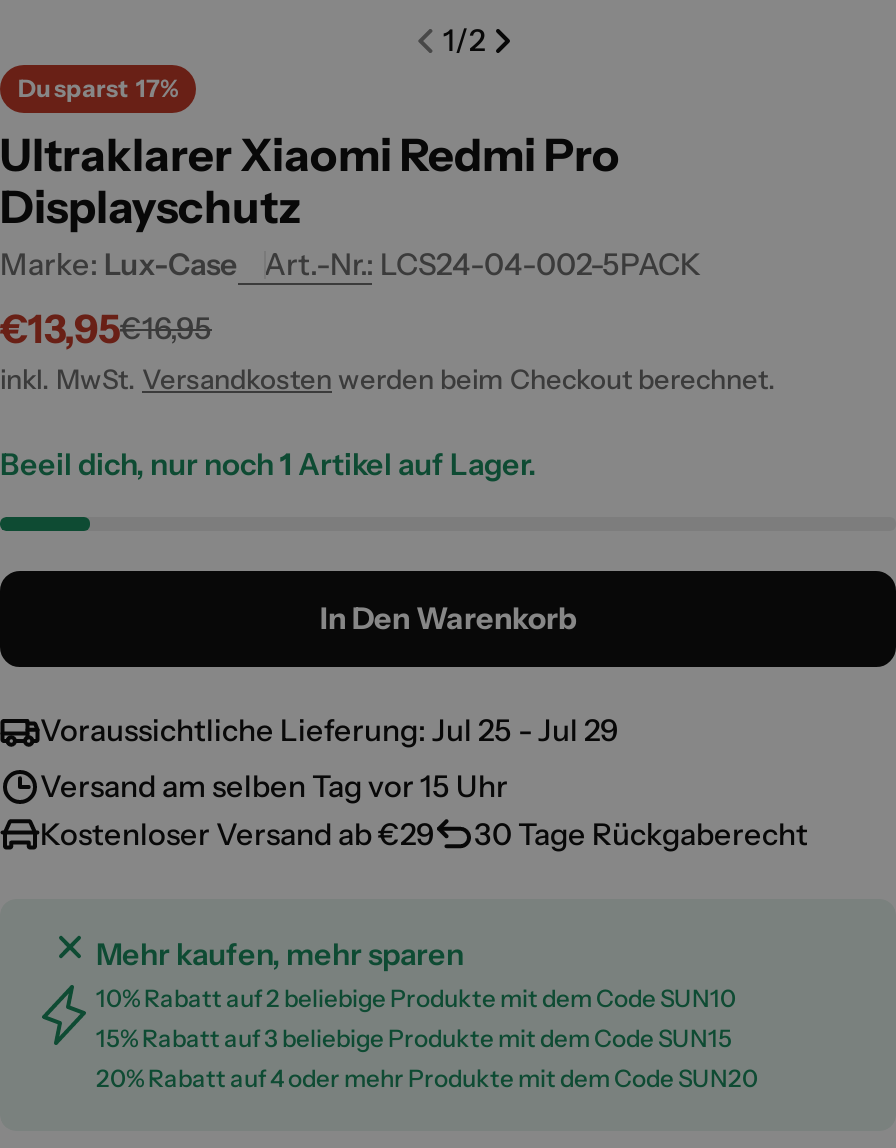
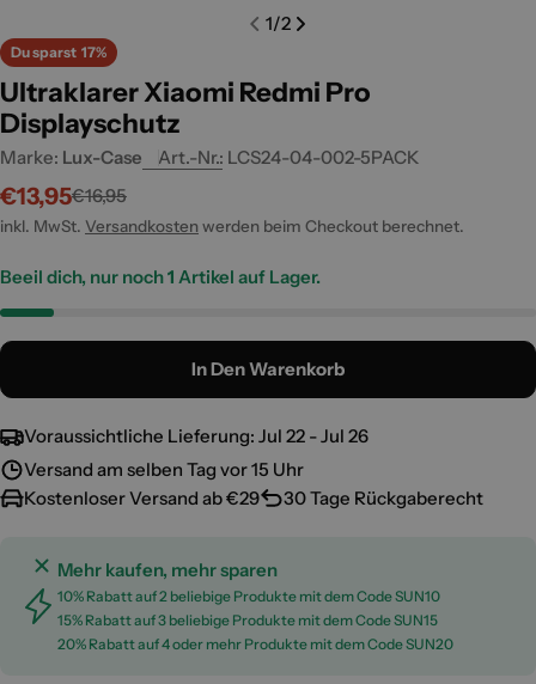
- Voraussichtliche Lieferung: Jul 25 - Jul 29
+ Voraussichtliche Lieferung: Jul 22 - Jul 26
